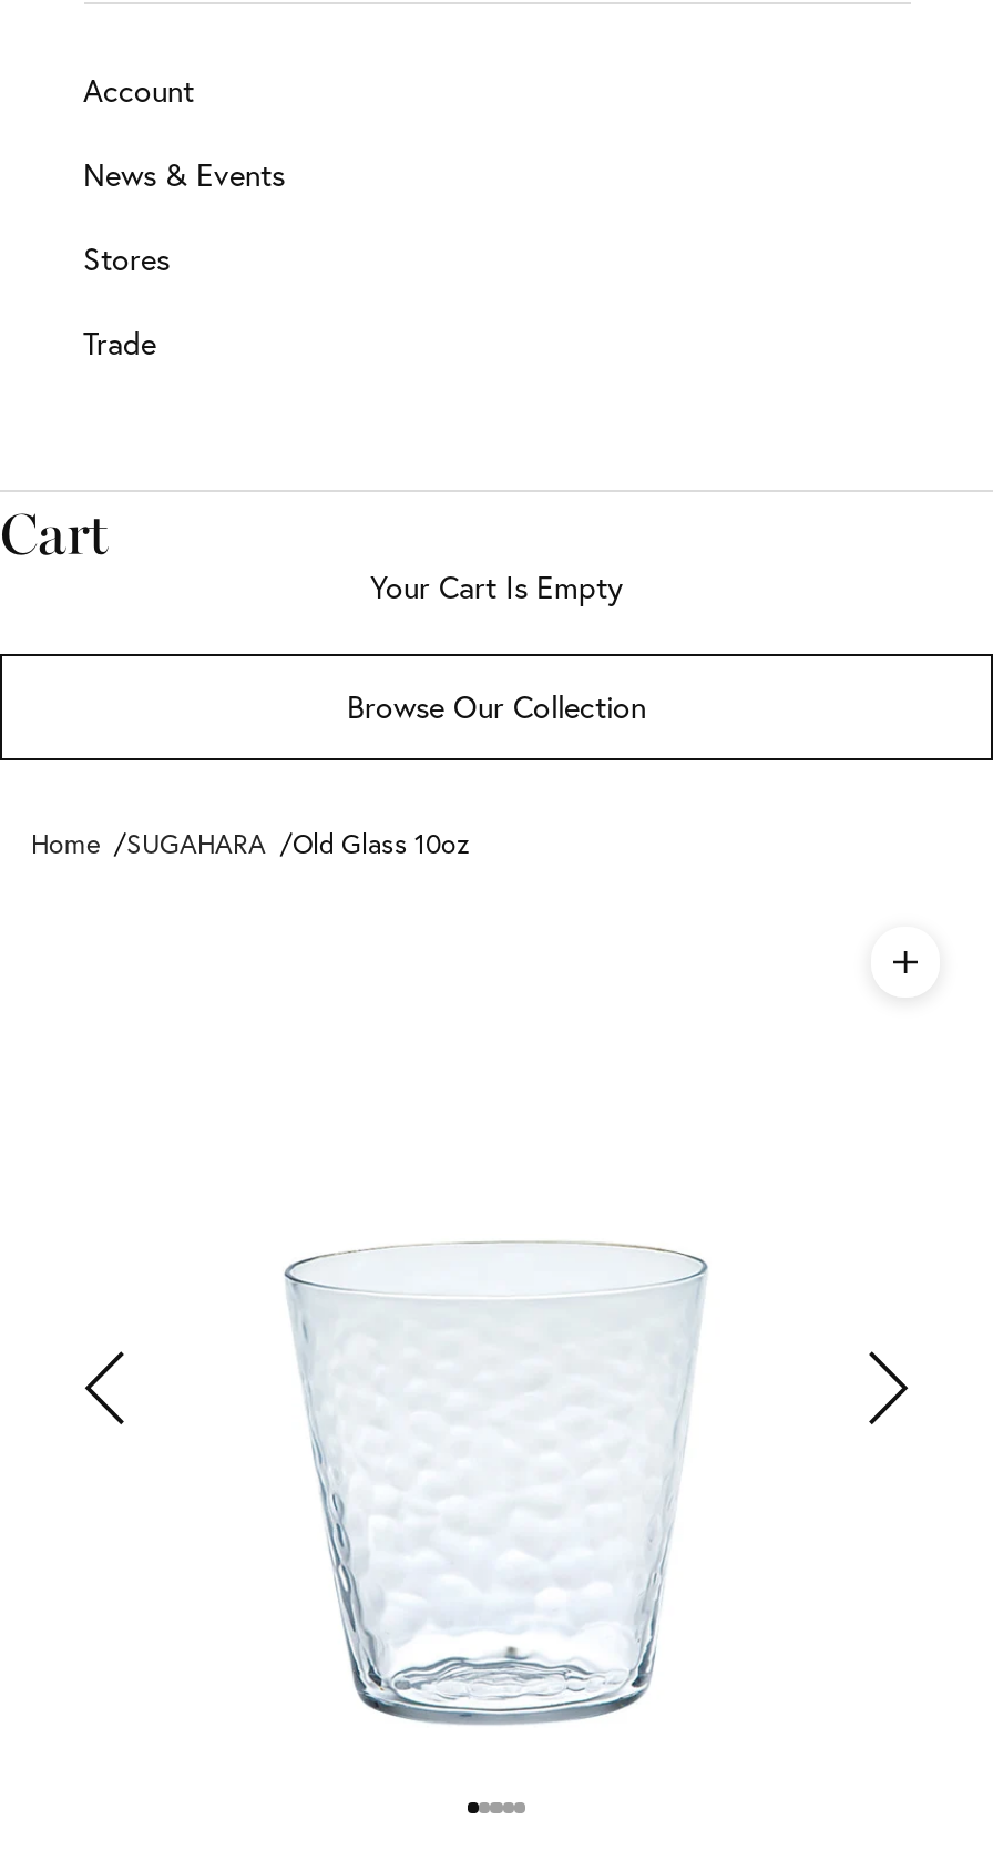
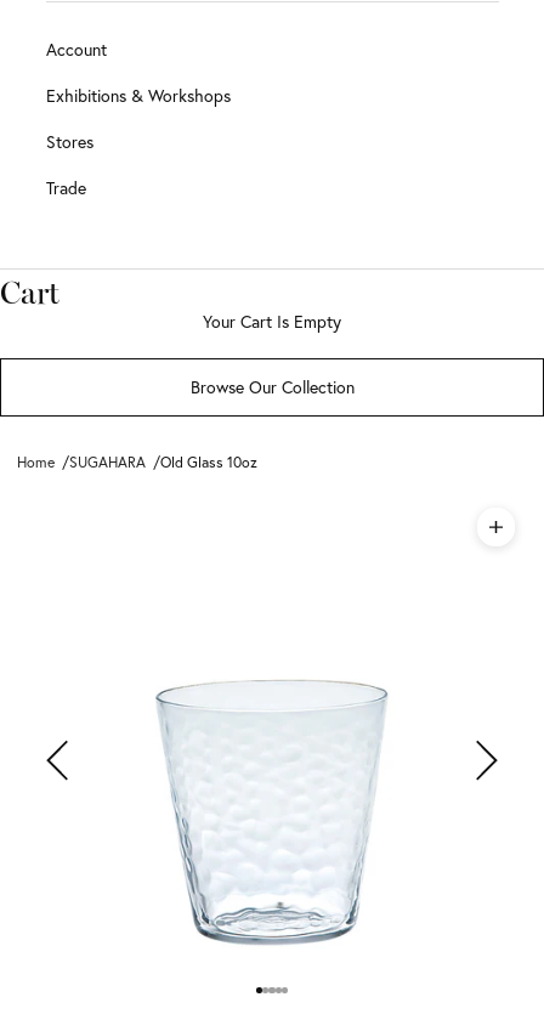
- News & Events
+ Exhibitions & Workshops
